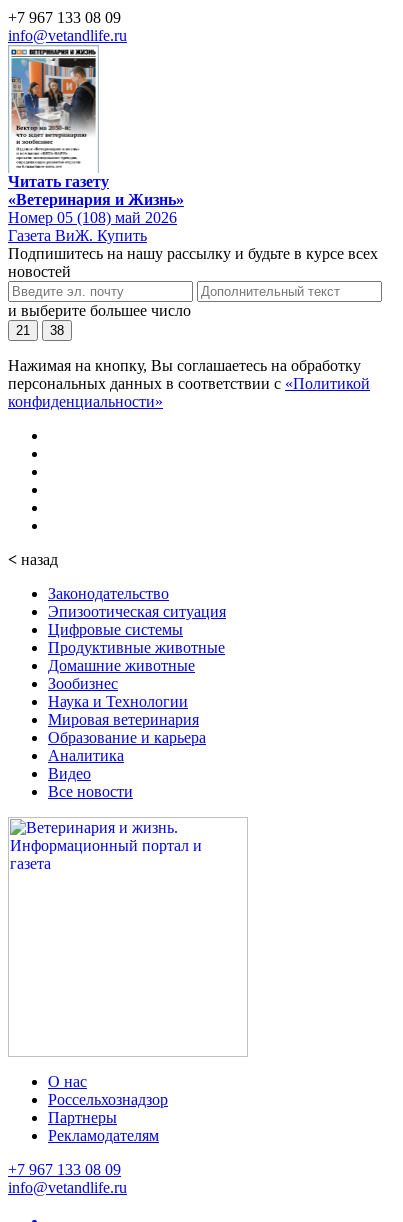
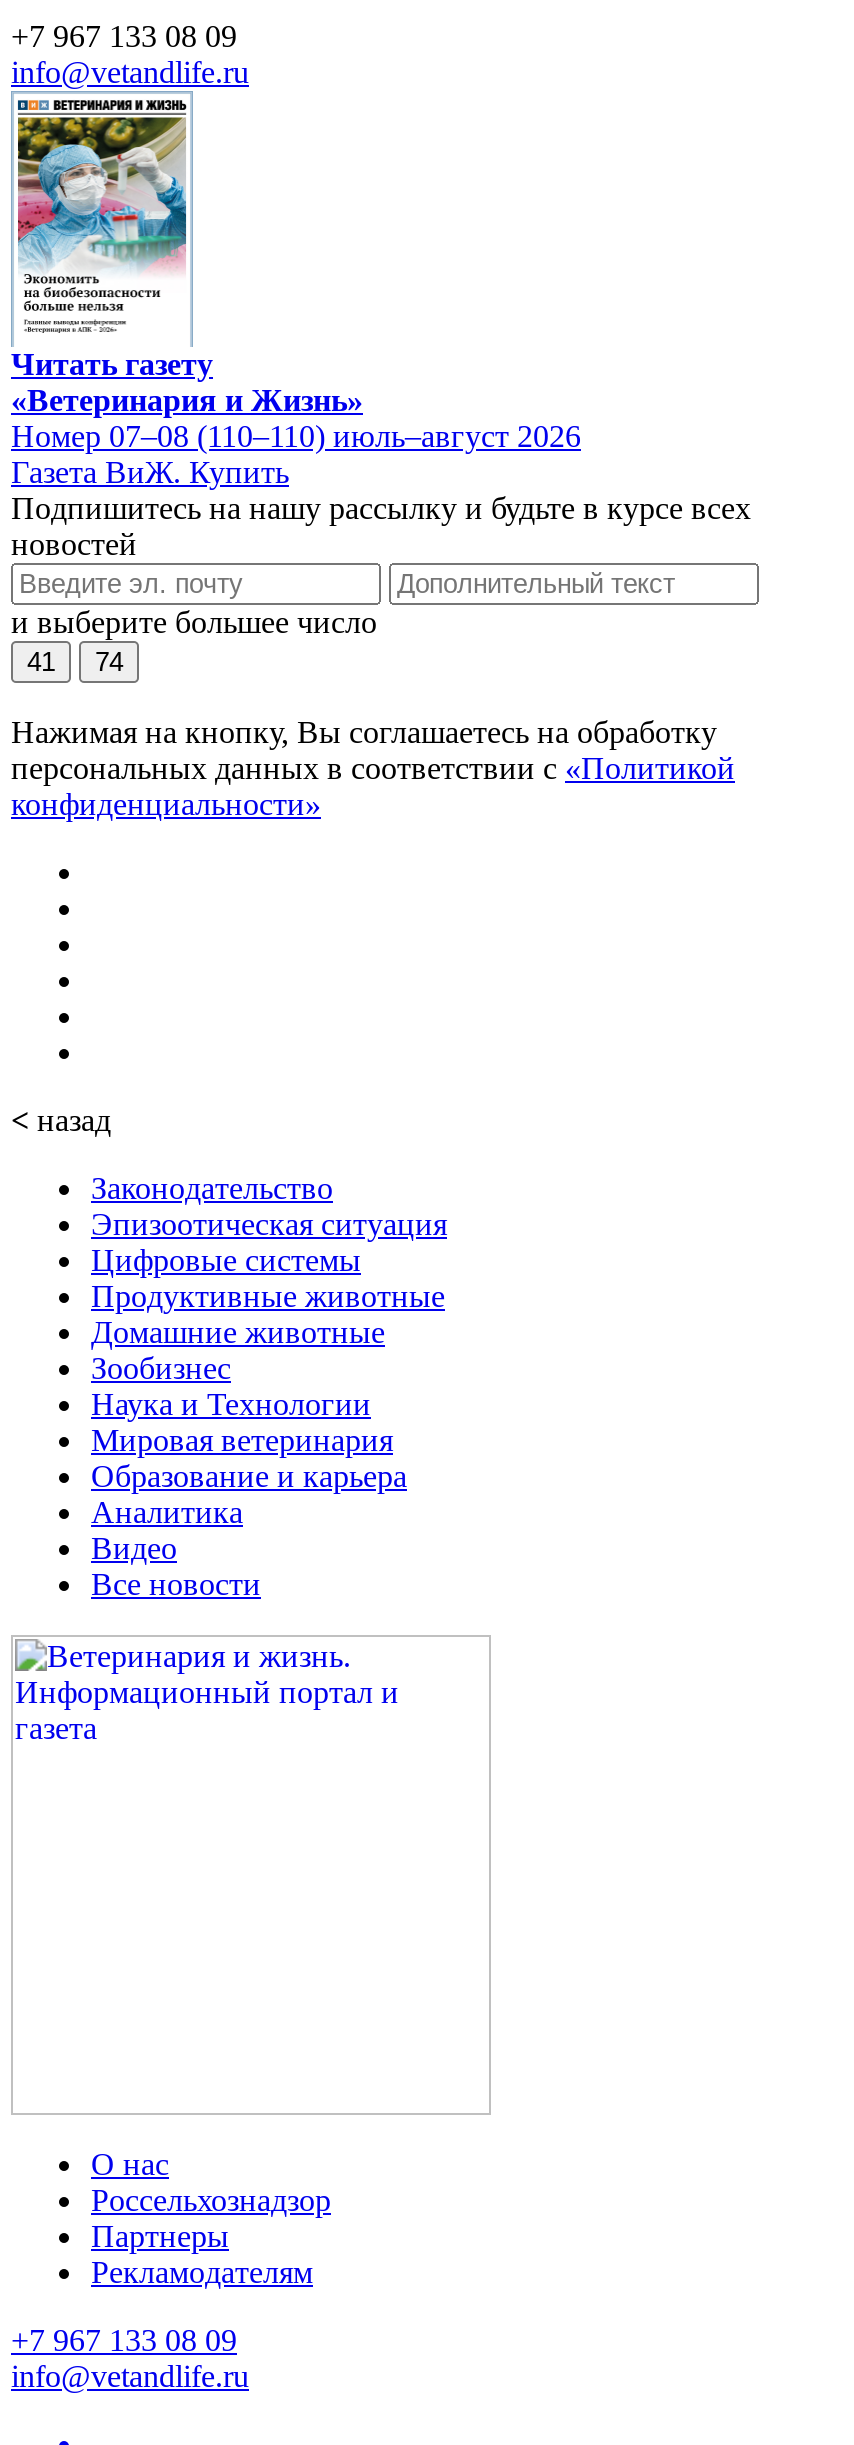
- [image]
+ [image]

- Номер 05 (108) май 2026
+ Номер 07–08 (110–110) июль–август 2026

- 21
+ 41

- 38
+ 74
